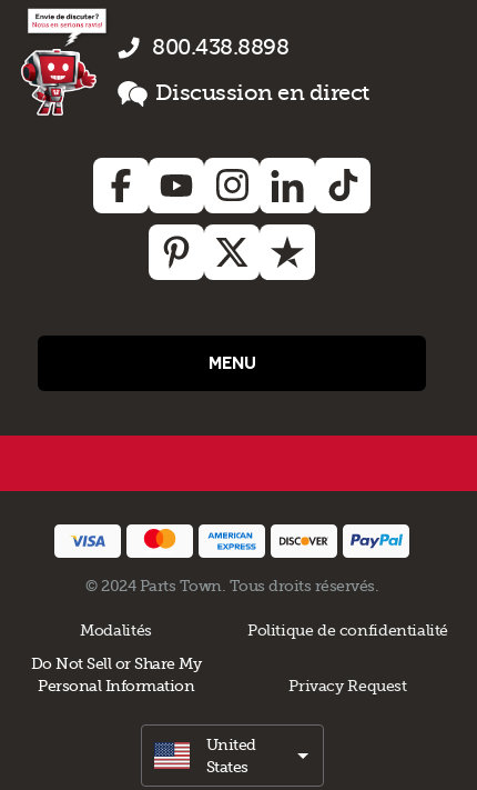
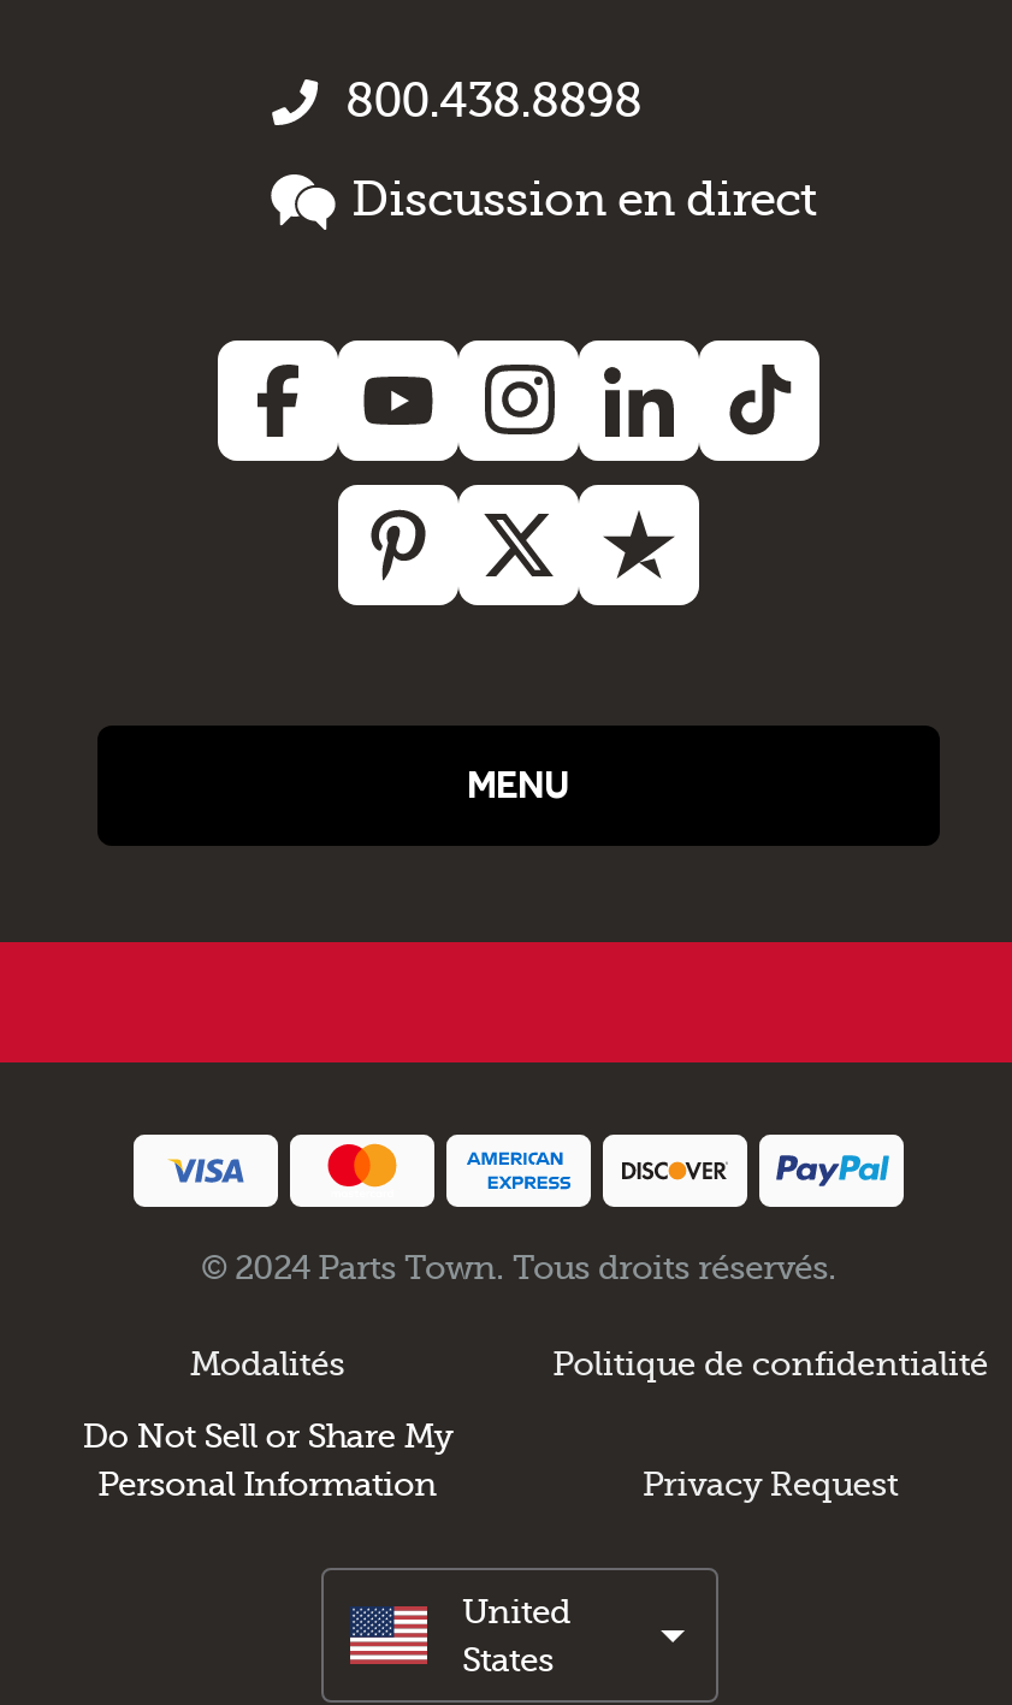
- [image]
